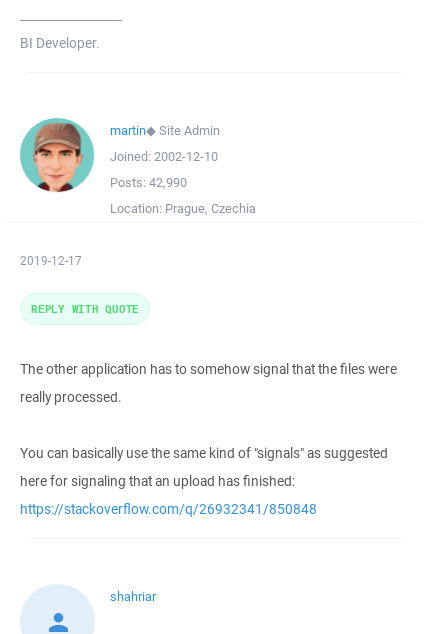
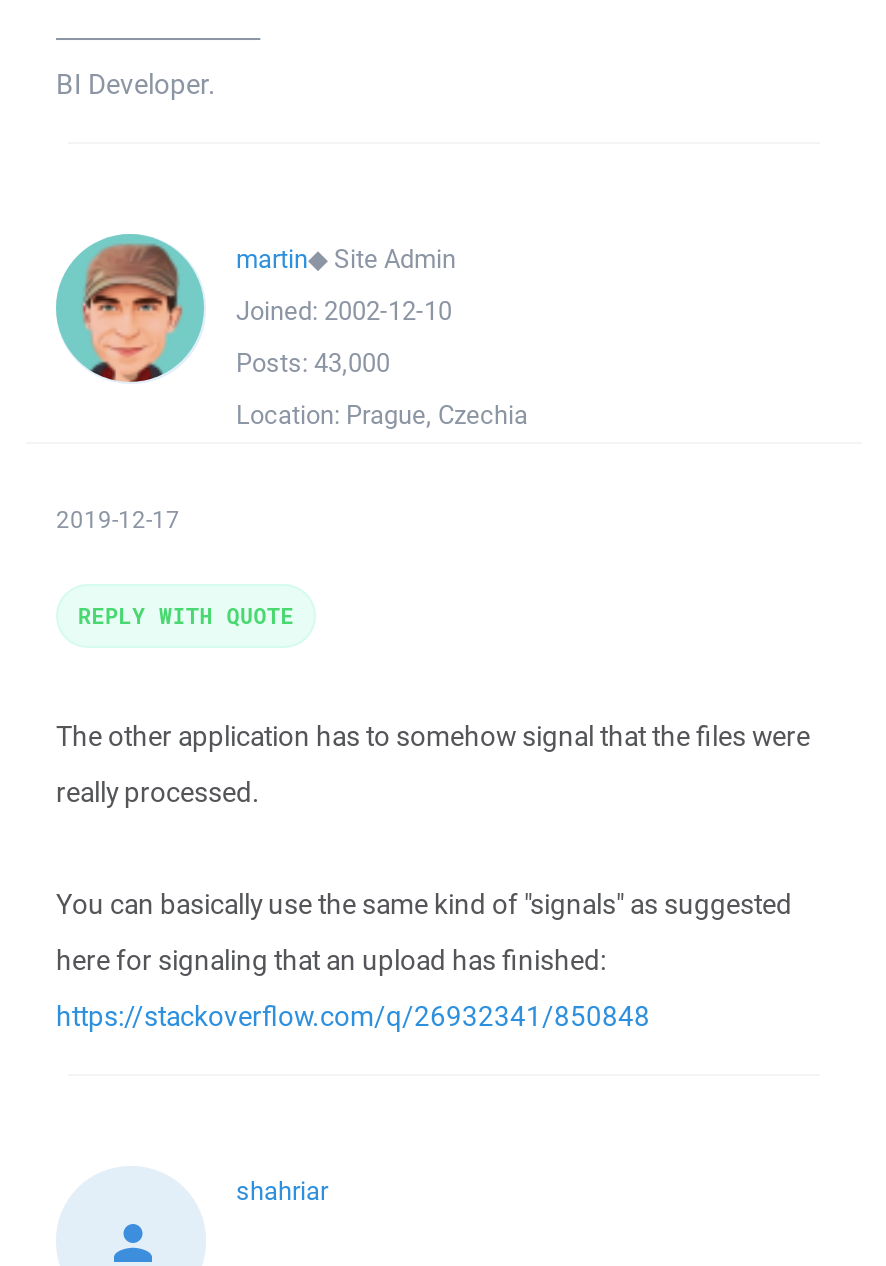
- Posts: 42,990
+ Posts: 43,000
